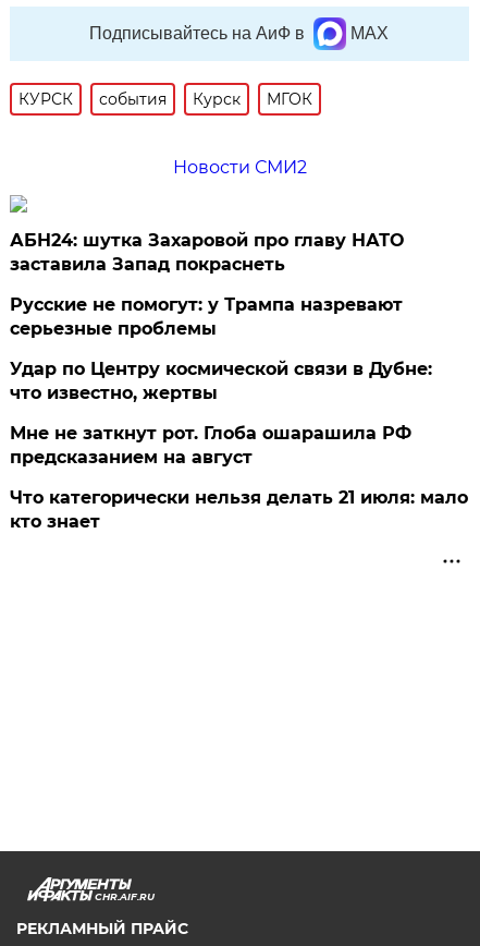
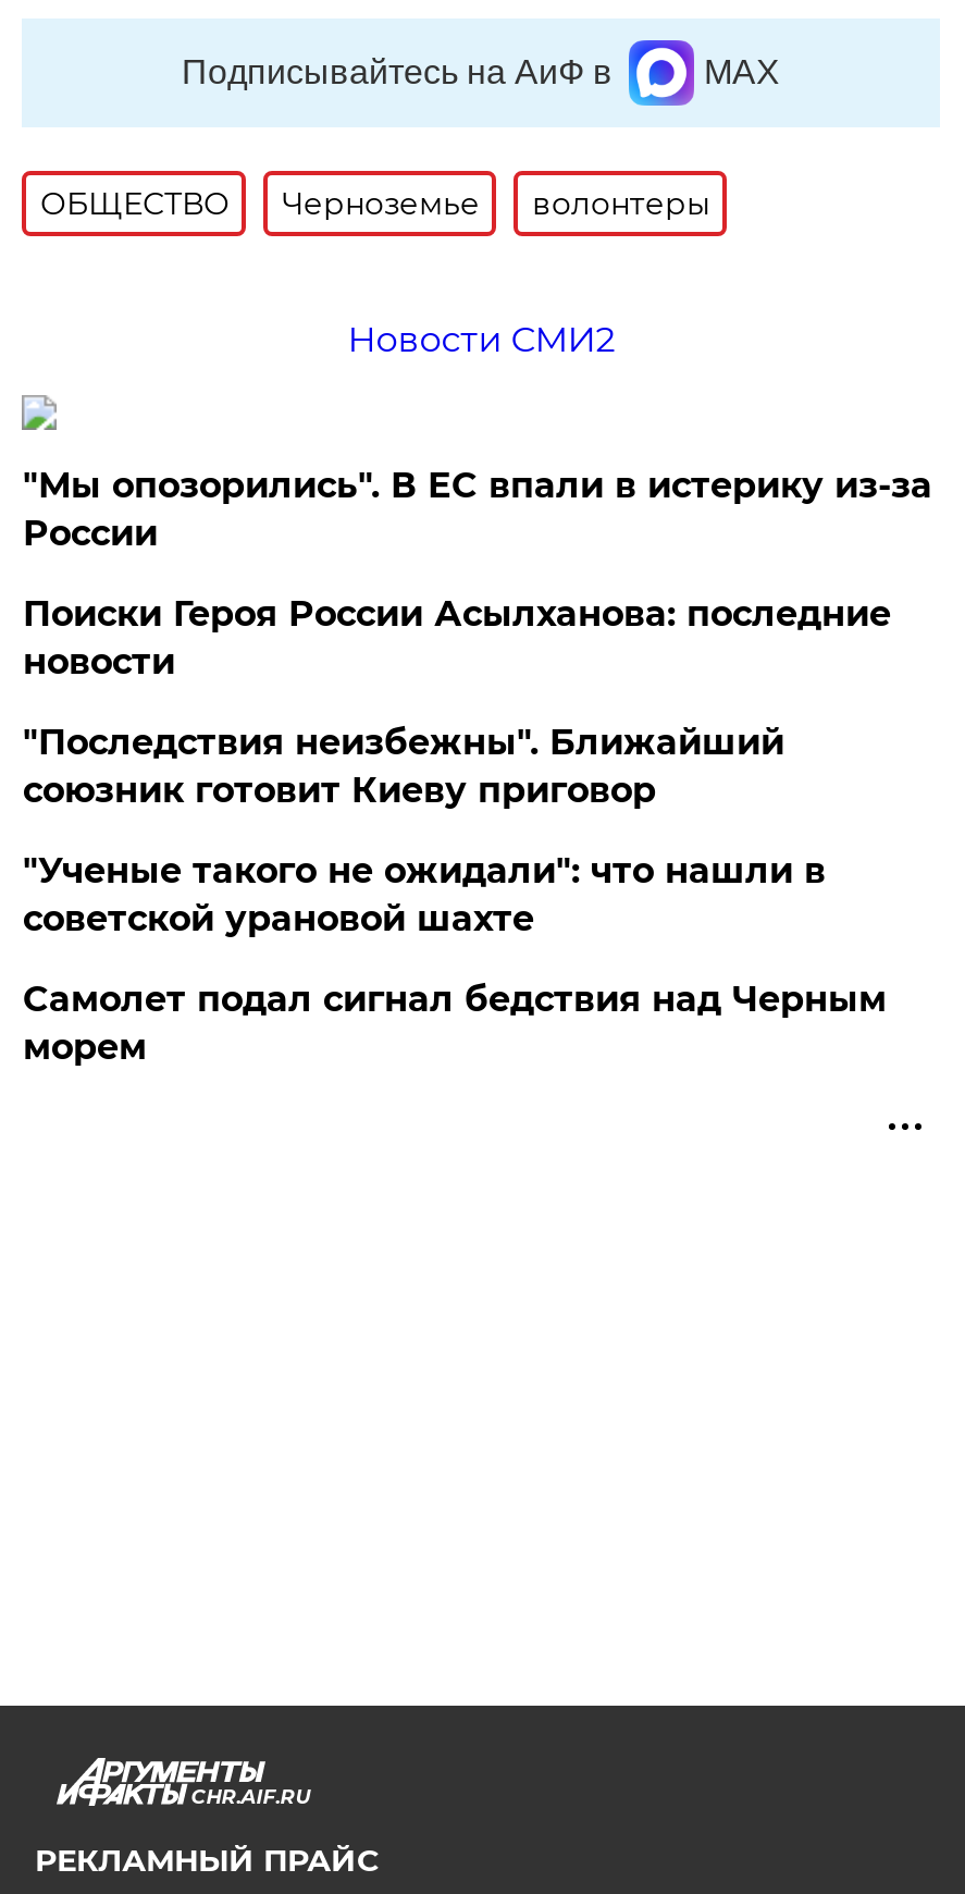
- КУРСК
- события
- Курск
- МГОК
+ ОБЩЕСТВО
+ Черноземье
+ волонтеры

- АБН24: шутка Захаровой про главу НАТО
- заставила Запад покраснеть
+ "Мы опозорились". В ЕС впали в истерику из-за
+ России

- Русские не помогут: у Трампа назревают
- серьезные проблемы
+ Поиски Героя России Асылханова: последние
+ новости

- Удар по Центру космической связи в Дубне:
- что известно, жертвы
+ "Последствия неизбежны". Ближайший
+ союзник готовит Киеву приговор

- Мне не заткнут рот. Глоба ошарашила РФ
- предсказанием на август
+ "Ученые такого не ожидали": что нашли в
+ советской урановой шахте

- Что категорически нельзя делать 21 июля: мало
- кто знает
+ Самолет подал сигнал бедствия над Черным
+ морем
